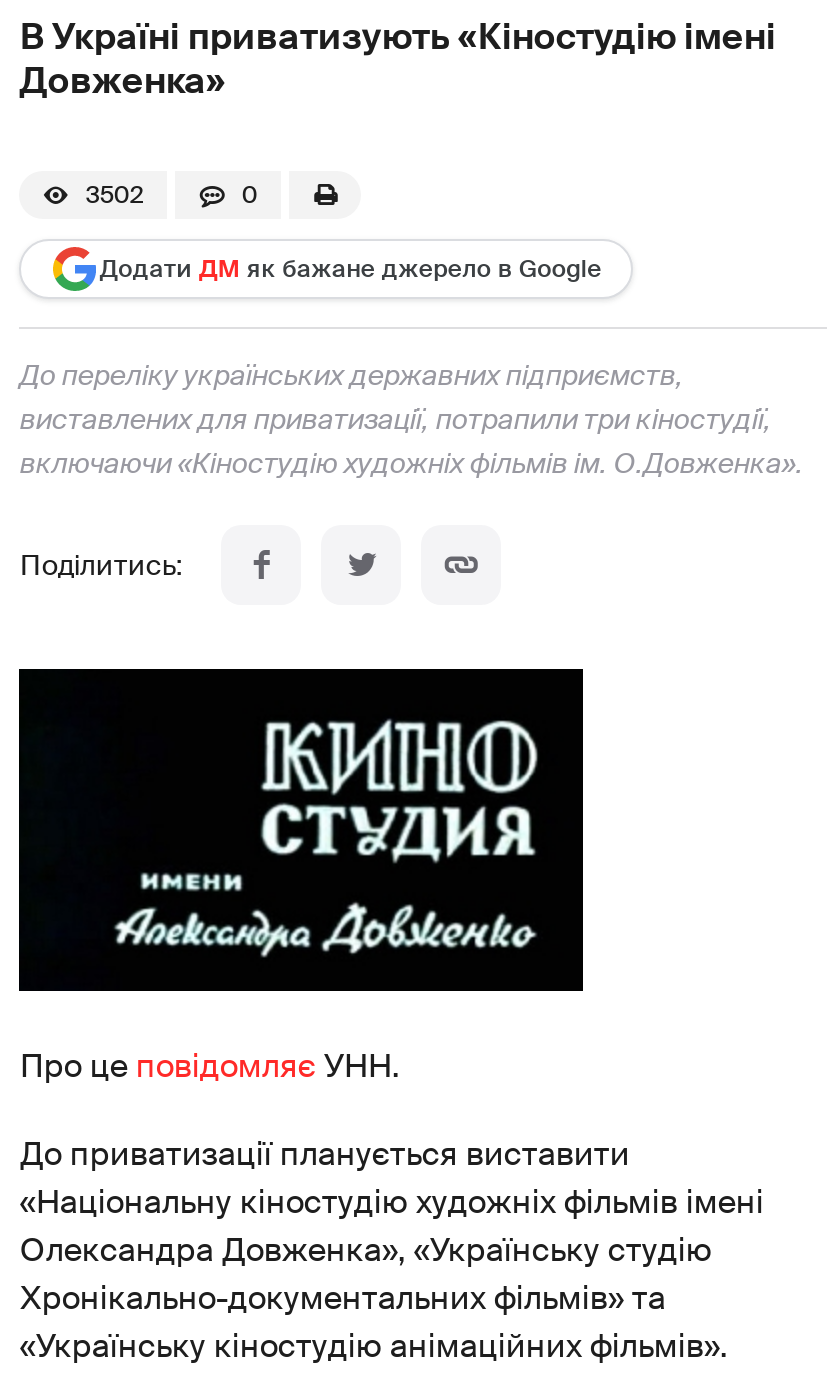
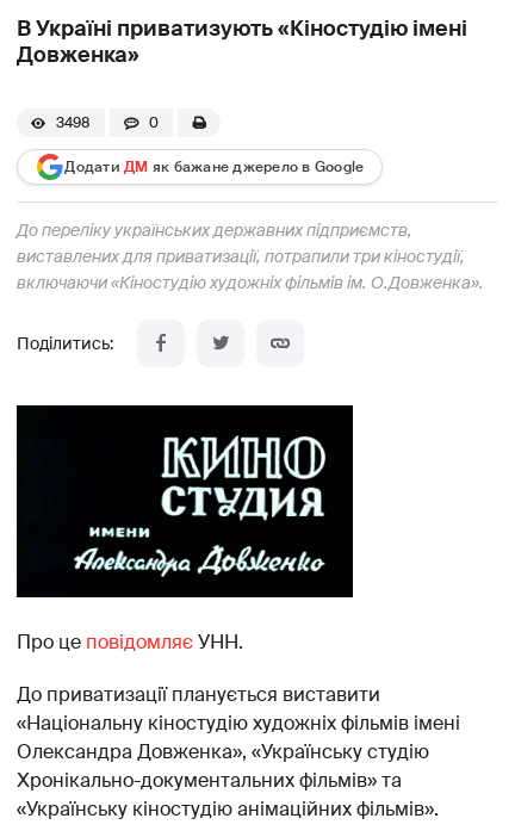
- 3502
+ 3498
